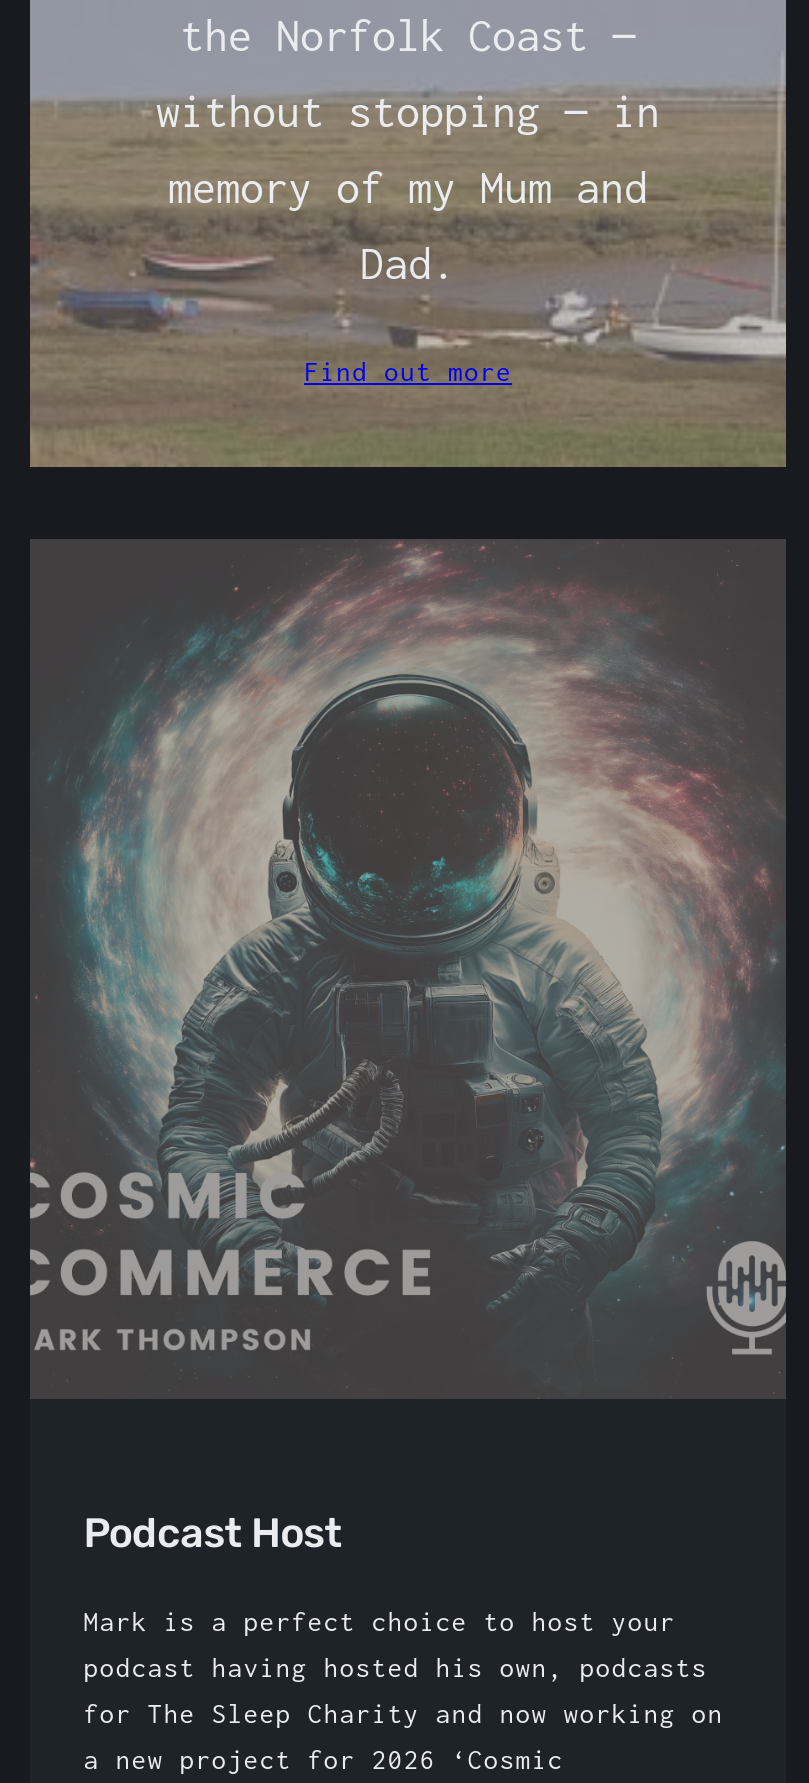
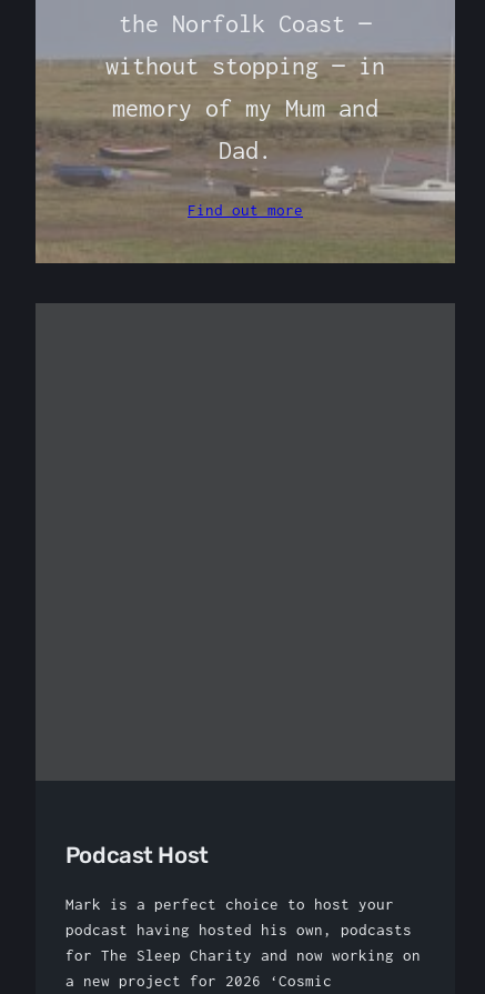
- [image]
